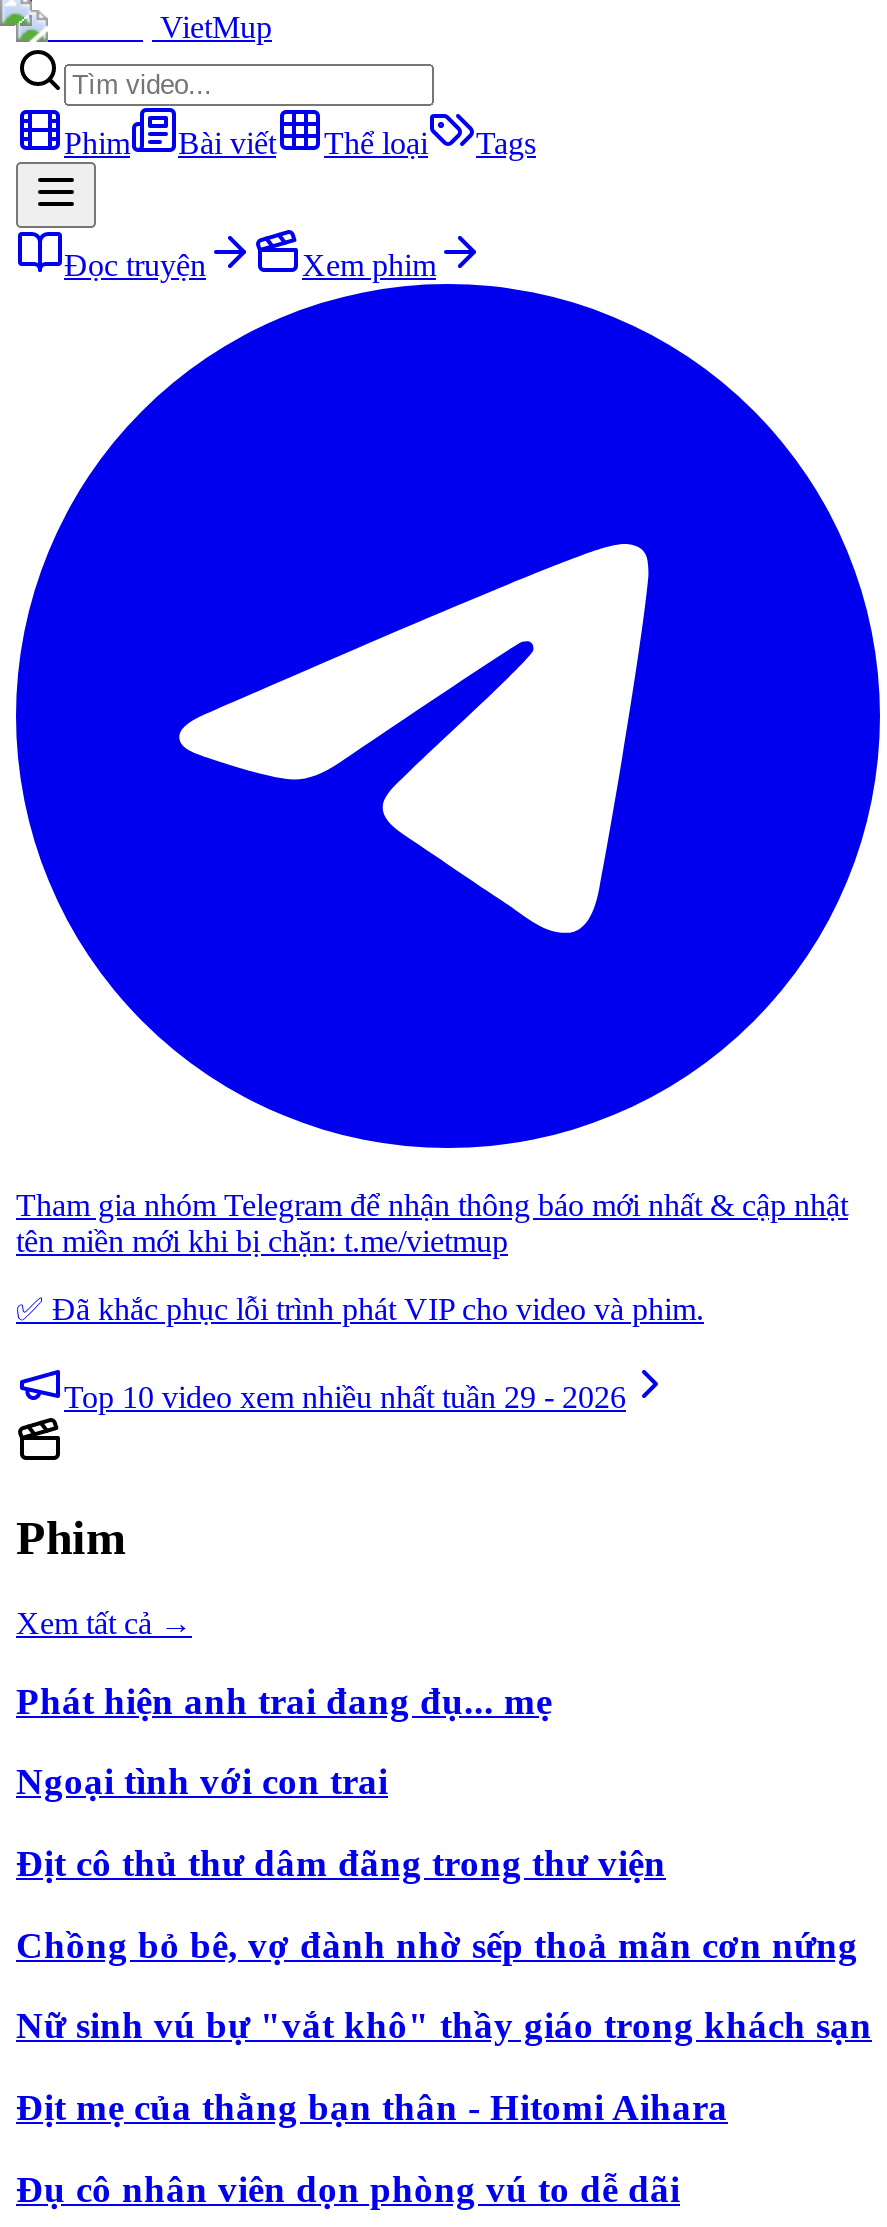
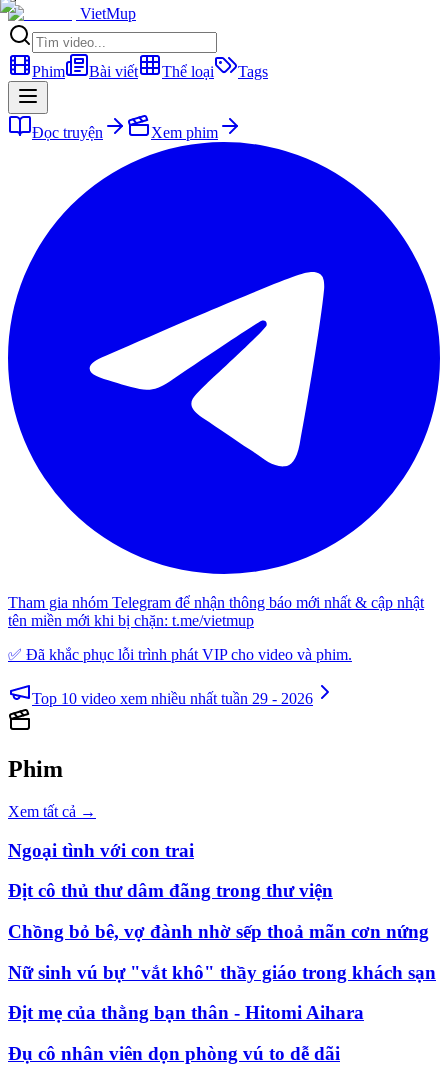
- Phát hiện anh trai đang đụ... mẹ
